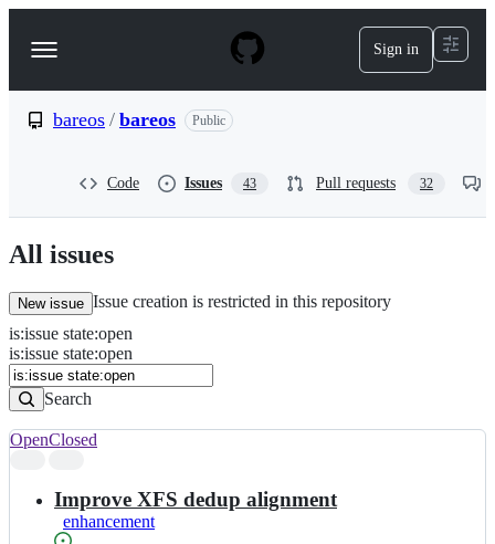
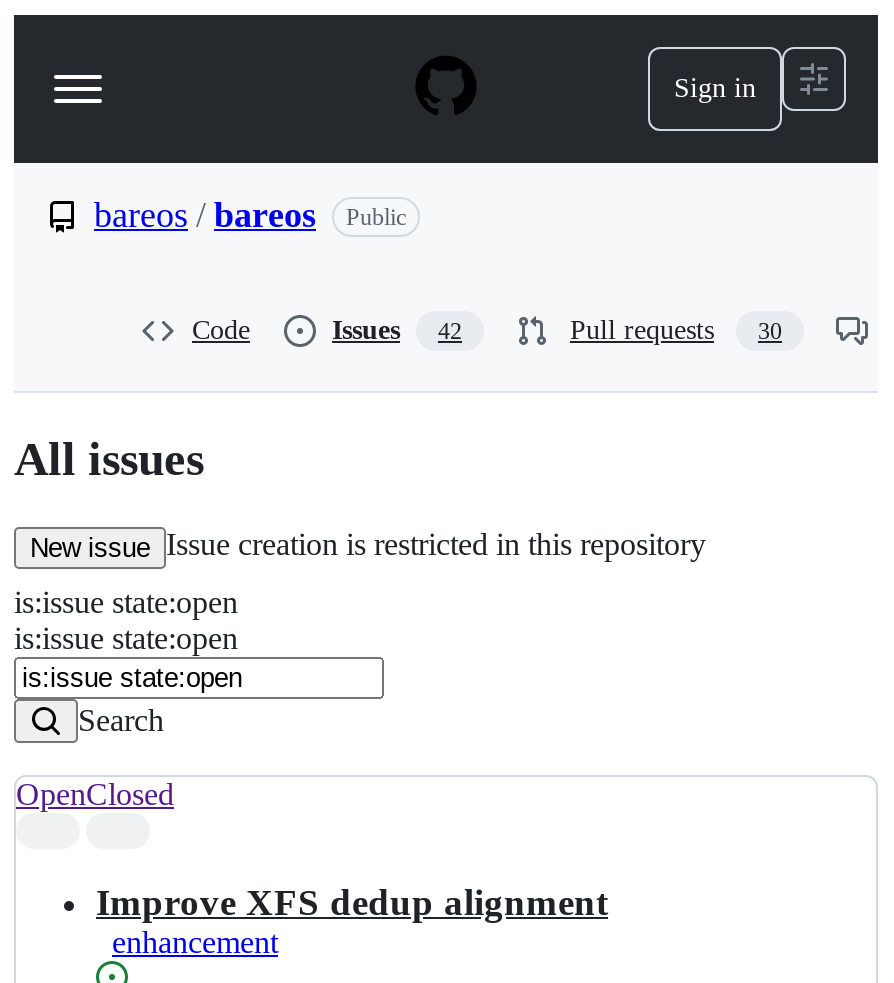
- Issues 43
+ Issues 42

- Pull requests 32
+ Pull requests 30
